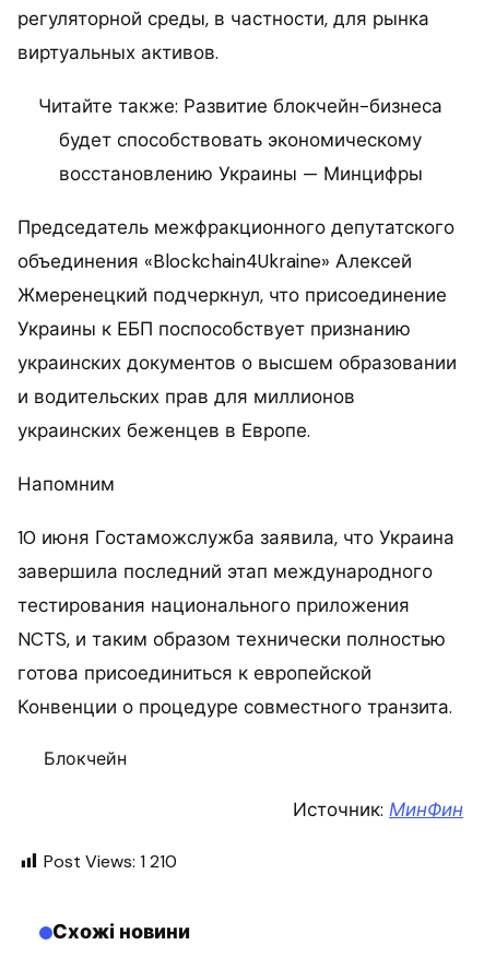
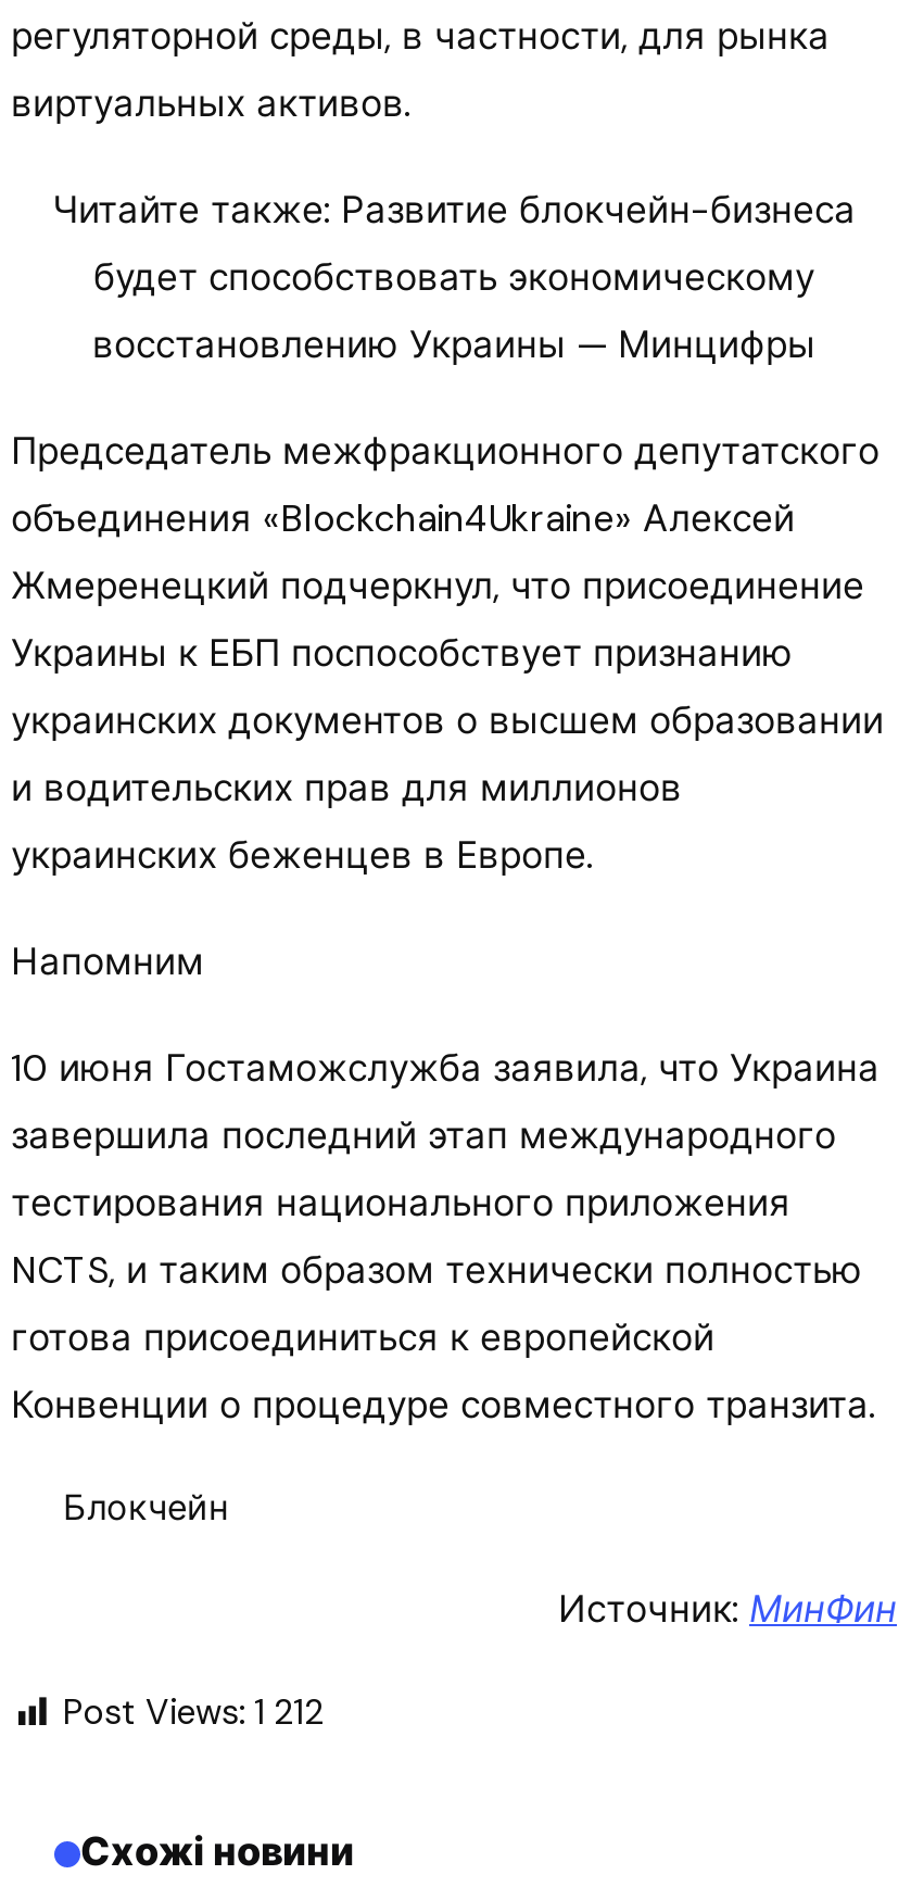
- Post Views: 1 210
+ Post Views: 1 212
